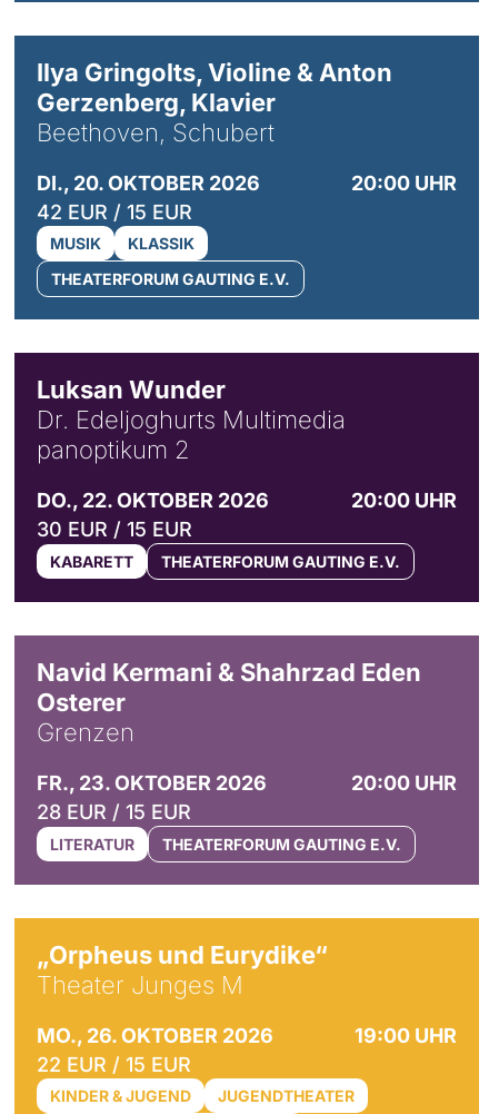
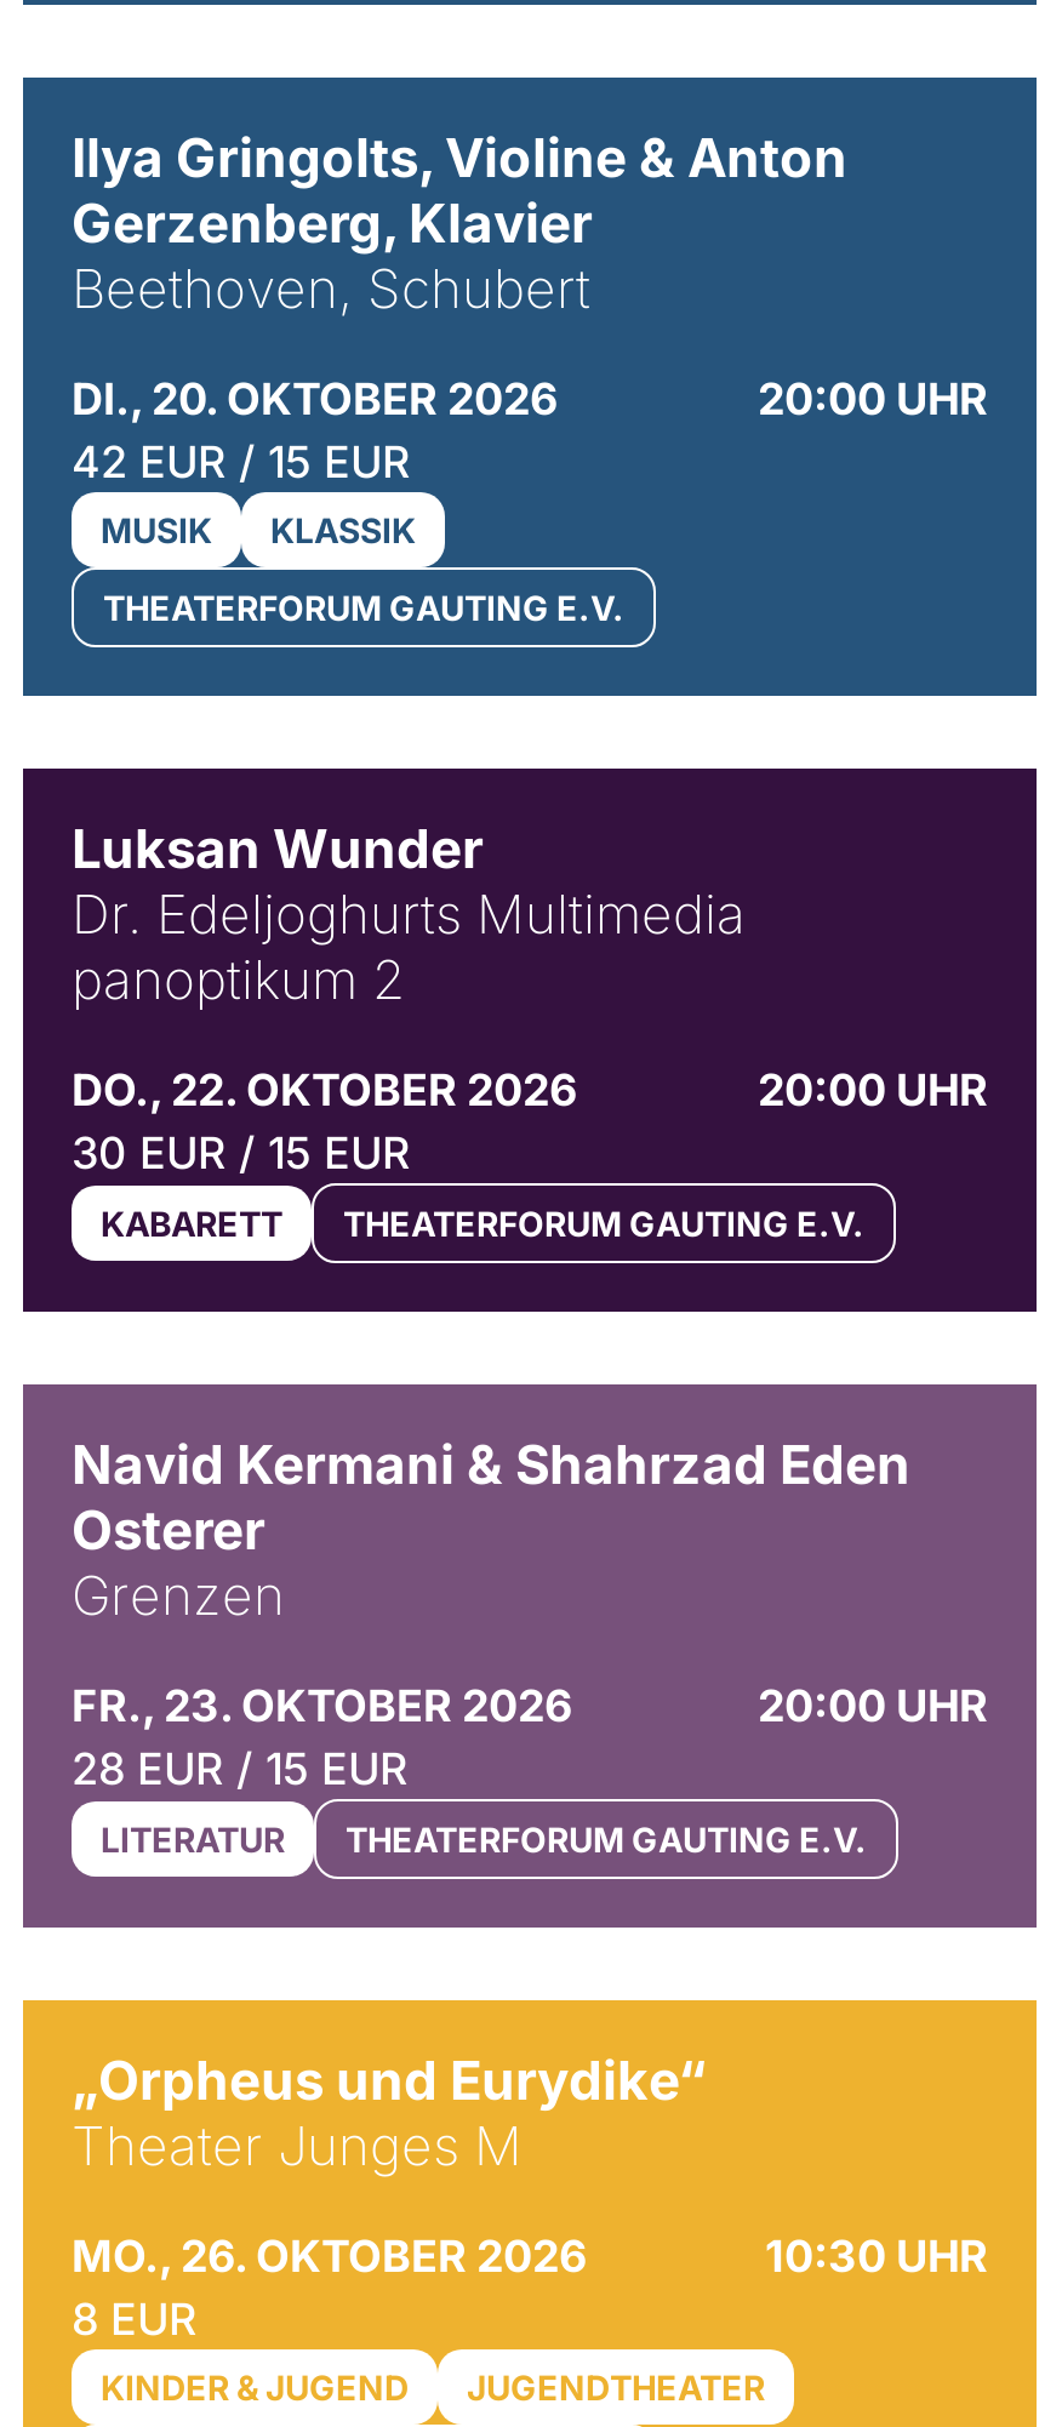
- 19:00 UHR
- 22 EUR / 15 EUR
+ 10:30 UHR
+ 8 EUR
